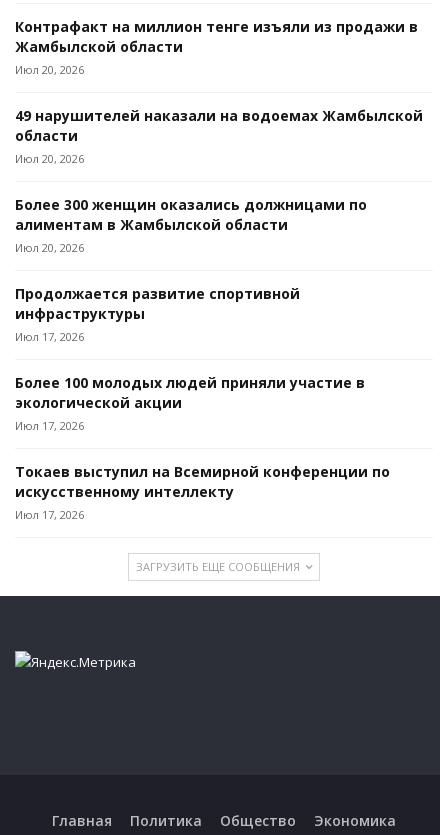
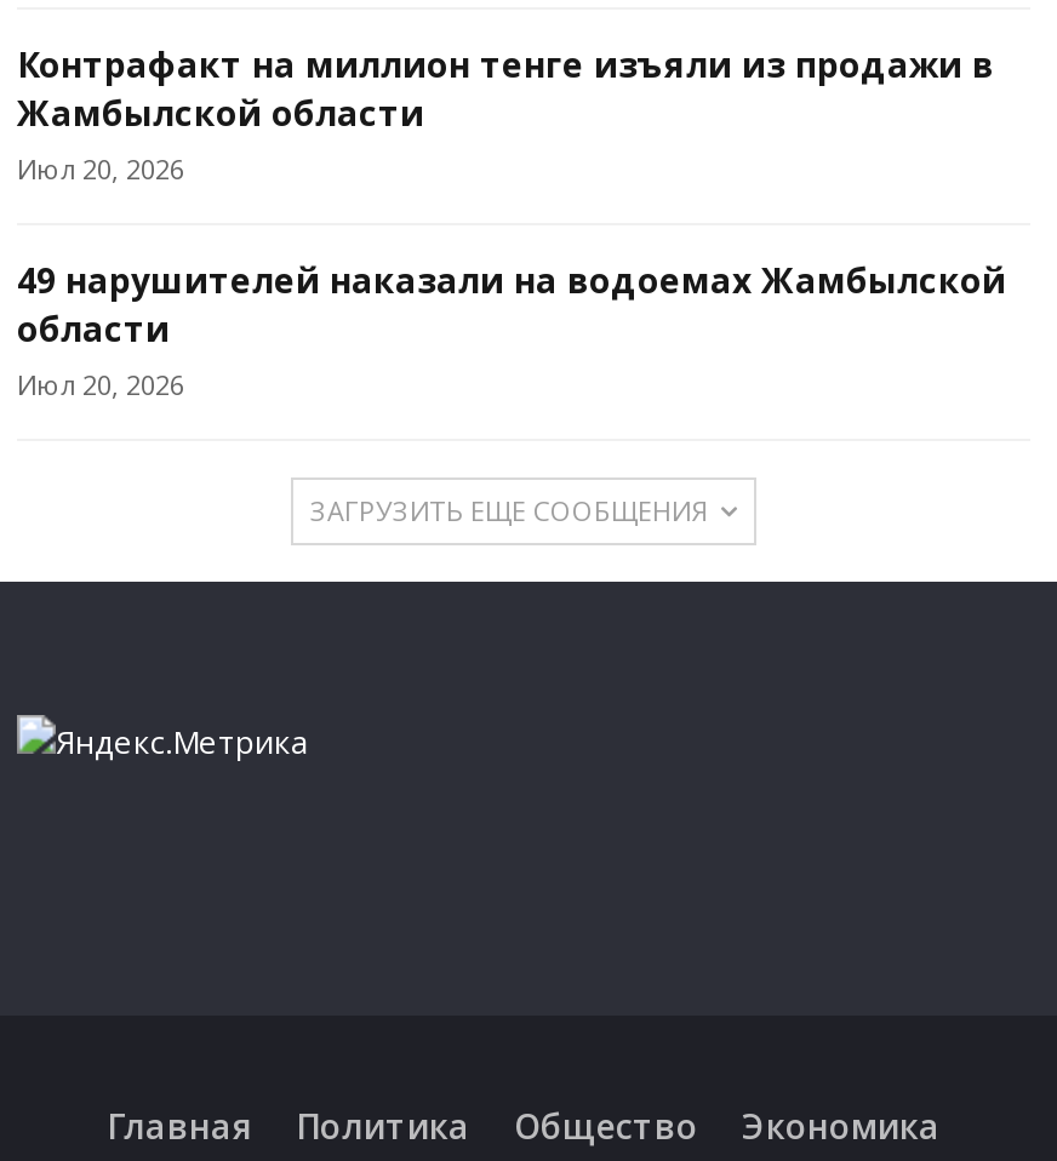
- Более 300 женщин оказались должницами по
- алиментам в Жамбылской области
- Июл 20, 2026
- Продолжается развитие спортивной
- инфраструктуры
- Июл 17, 2026
- Более 100 молодых людей приняли участие в
- экологической акции
- Июл 17, 2026
- Токаев выступил на Всемирной конференции по
- искусственному интеллекту
- Июл 17, 2026
